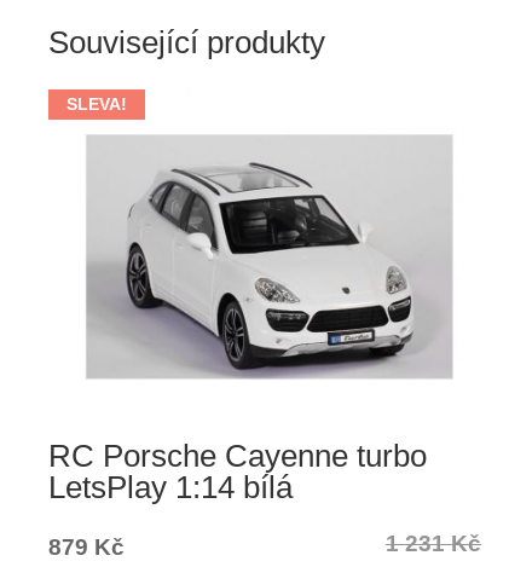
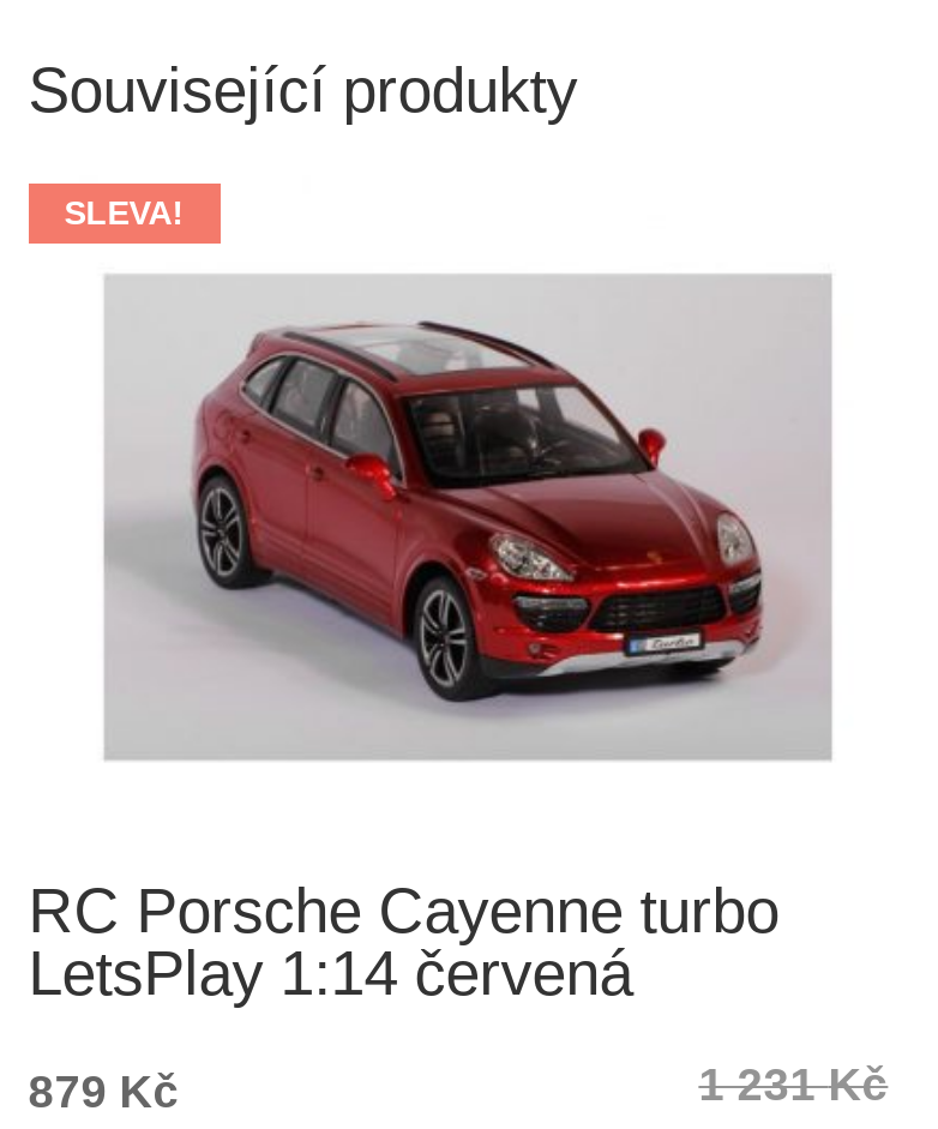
- [image]
+ [image]

- LetsPlay 1:14 bílá
+ LetsPlay 1:14 červená
